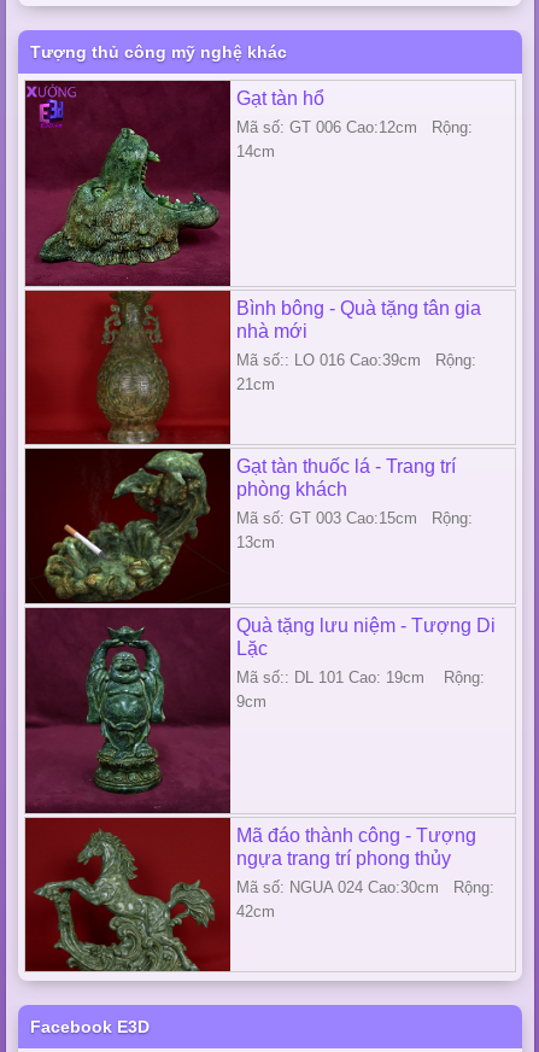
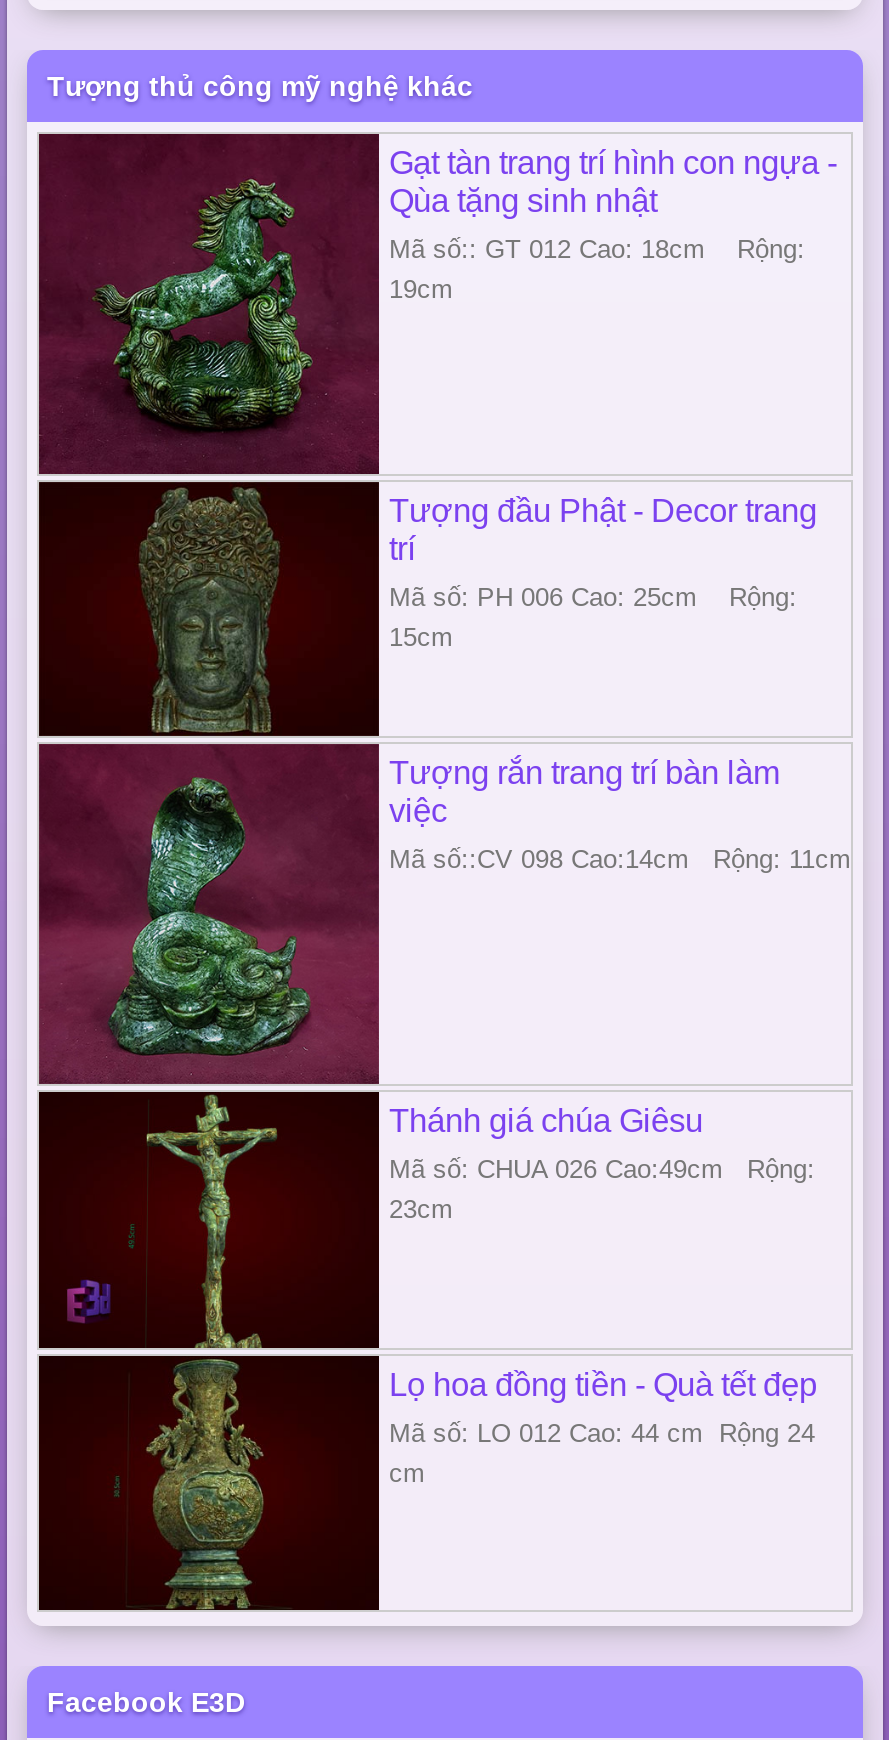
- [image]
- Gạt tàn hổ
- Mã số: GT 006 Cao:12cm Rộng:
- 14cm
+ [image]
+ Gạt tàn trang trí hình con ngựa -
+ Qùa tặng sinh nhật
+ Mã số:: GT 012 Cao: 18cm Rộng:
+ 19cm

- [image]
- Bình bông - Quà tặng tân gia
- nhà mới
- Mã số:: LO 016 Cao:39cm Rộng:
- 21cm
+ [image]
+ Tượng đầu Phật - Decor trang
+ trí
+ Mã số: PH 006 Cao: 25cm Rộng:
+ 15cm

- Gạt tàn thuốc lá - Trang trí
- phòng khách
- Mã số: GT 003 Cao:15cm Rộng:
- 13cm
+ Tượng rắn trang trí bàn làm
+ việc
+ Mã số::CV 098 Cao:14cm Rộng: 11cm

- Quà tặng lưu niệm - Tượng Di
- Lặc
- Mã số:: DL 101 Cao: 19cm Rộng:
- 9cm
+ Thánh giá chúa Giêsu
+ Mã số: CHUA 026 Cao:49cm Rộng:
+ 23cm

- Mã đáo thành công - Tượng
- ngựa trang trí phong thủy
- Mã số: NGUA 024 Cao:30cm Rộng:
- 42cm
+ Lọ hoa đồng tiền - Quà tết đẹp
+ Mã số: LO 012 Cao: 44 cm Rộng 24
+ cm
